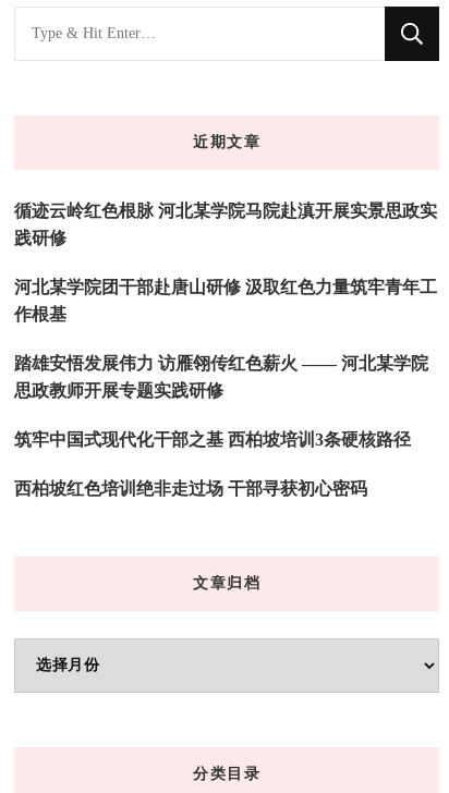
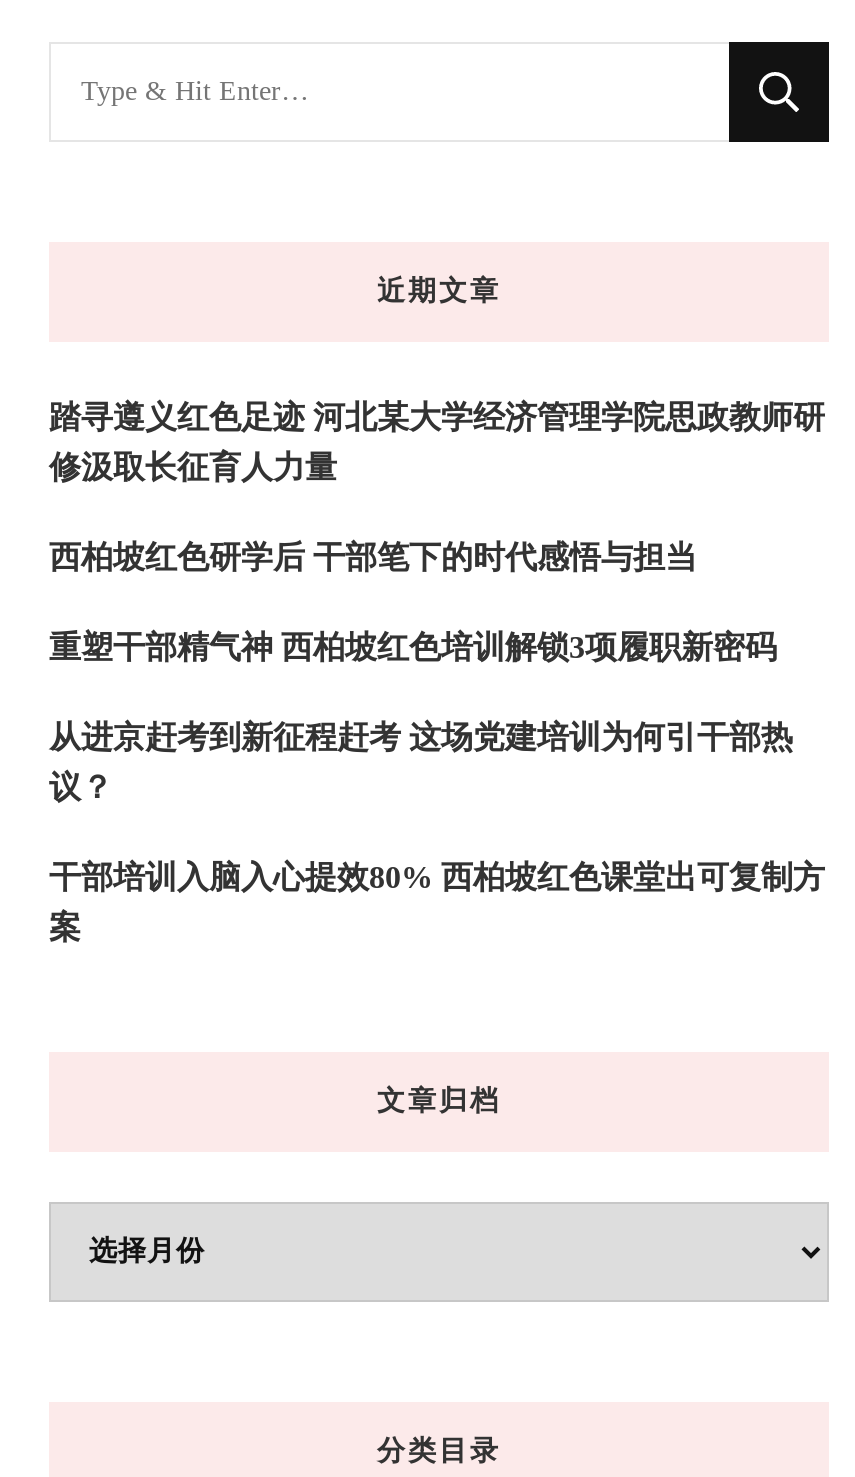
- 循迹云岭红色根脉 河北某学院马院赴滇开展实景思政实
+ 踏寻遵义红色足迹 河北某大学经济管理学院思政教师研

- 践研修
+ 修汲取长征育人力量

- 河北某学院团干部赴唐山研修 汲取红色力量筑牢青年工
+ 西柏坡红色研学后 干部笔下的时代感悟与担当

- 作根基
+ 重塑干部精气神 西柏坡红色培训解锁3项履职新密码

- 踏雄安悟发展伟力 访雁翎传红色薪火 —— 河北某学院
+ 从进京赶考到新征程赶考 这场党建培训为何引干部热

- 思政教师开展专题实践研修
+ 议？

- 筑牢中国式现代化干部之基 西柏坡培训3条硬核路径
+ 干部培训入脑入心提效80% 西柏坡红色课堂出可复制方

- 西柏坡红色培训绝非走过场 干部寻获初心密码
+ 案
